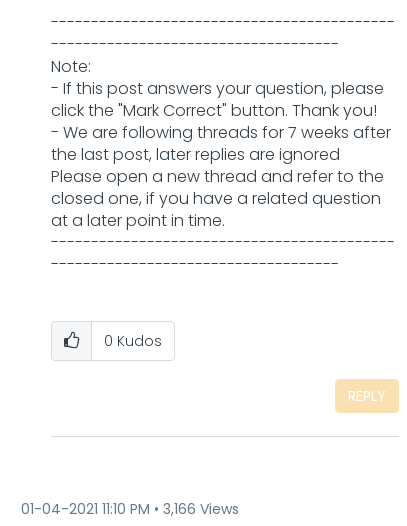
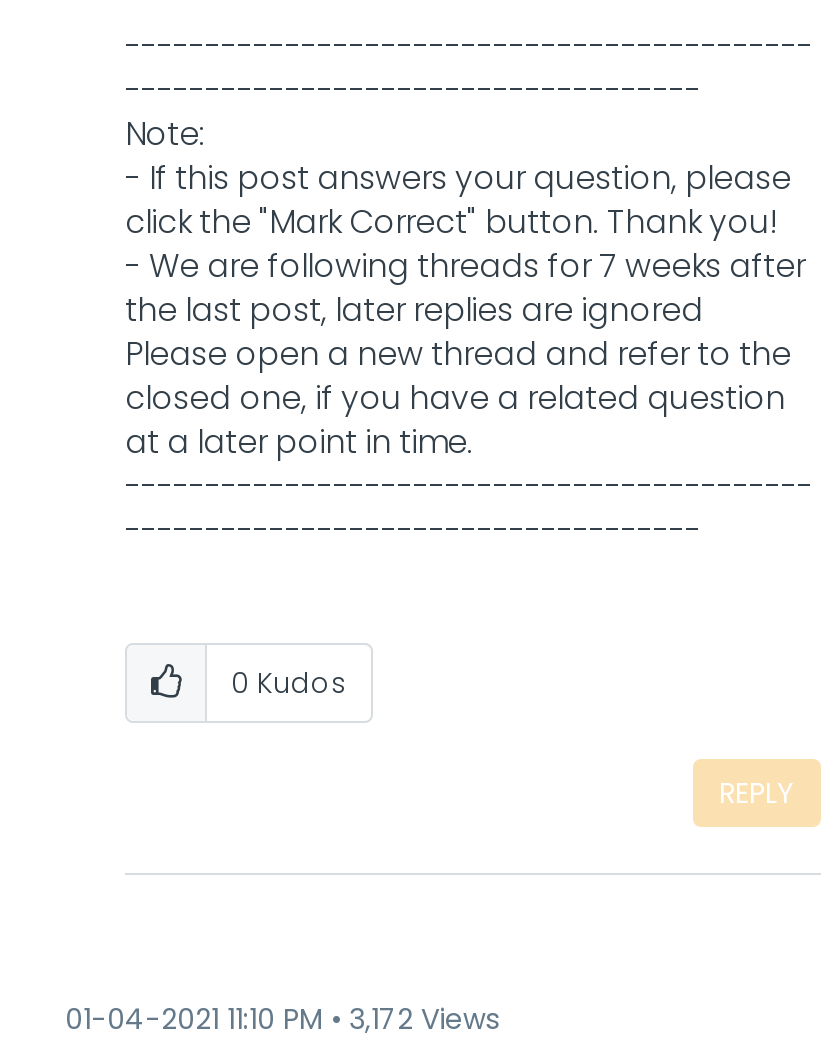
- 01-04-2021 11:10 PM 3,166 Views
+ 01-04-2021 11:10 PM 3,172 Views
